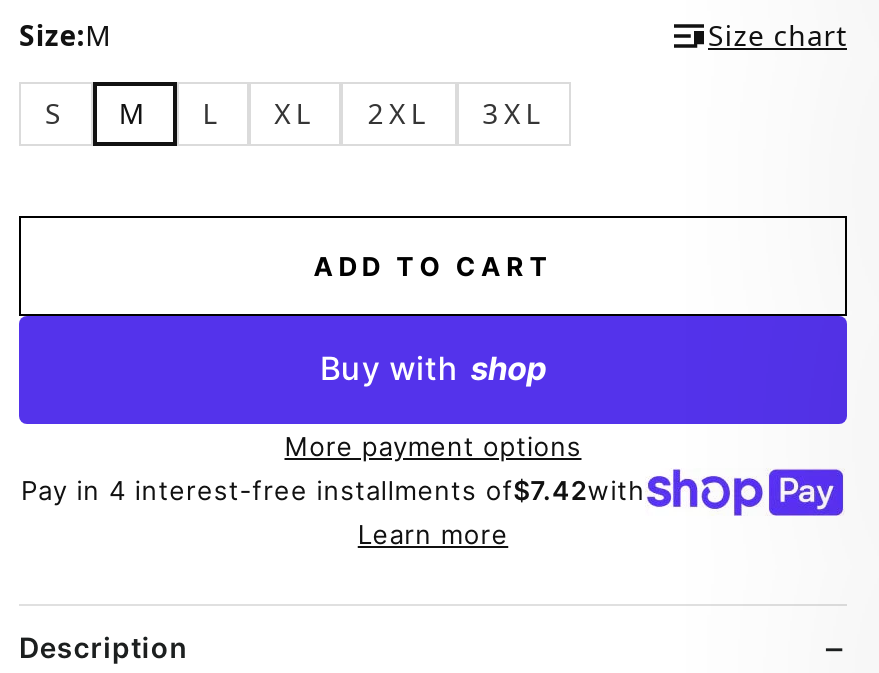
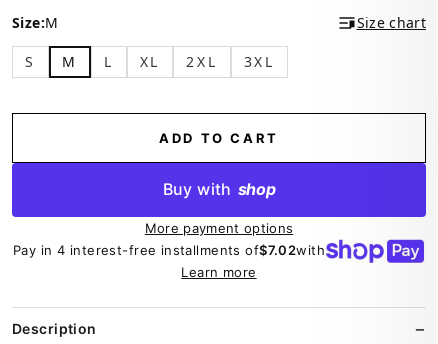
- Pay in 4 interest-free installments of$7.42with
+ Pay in 4 interest-free installments of$7.02with
